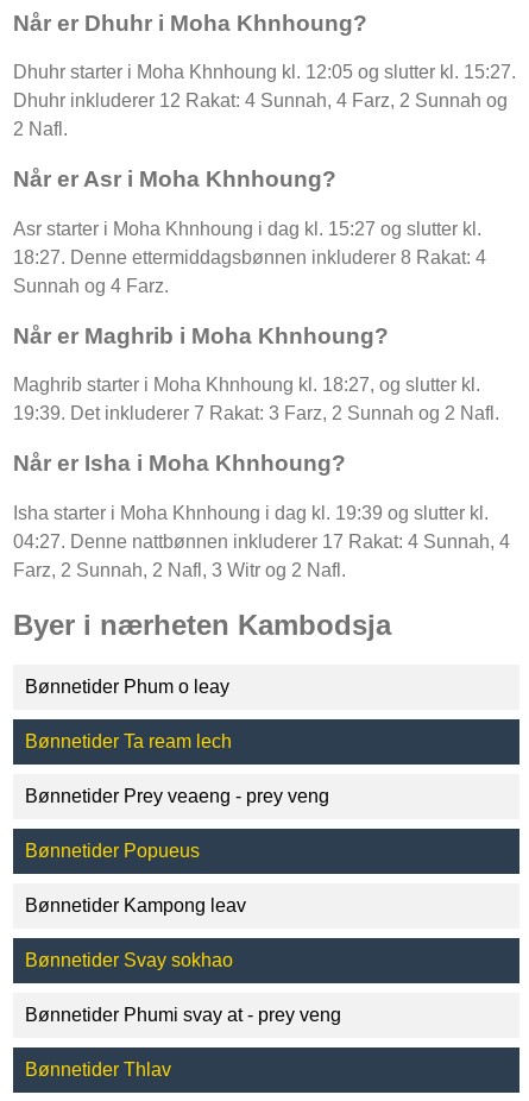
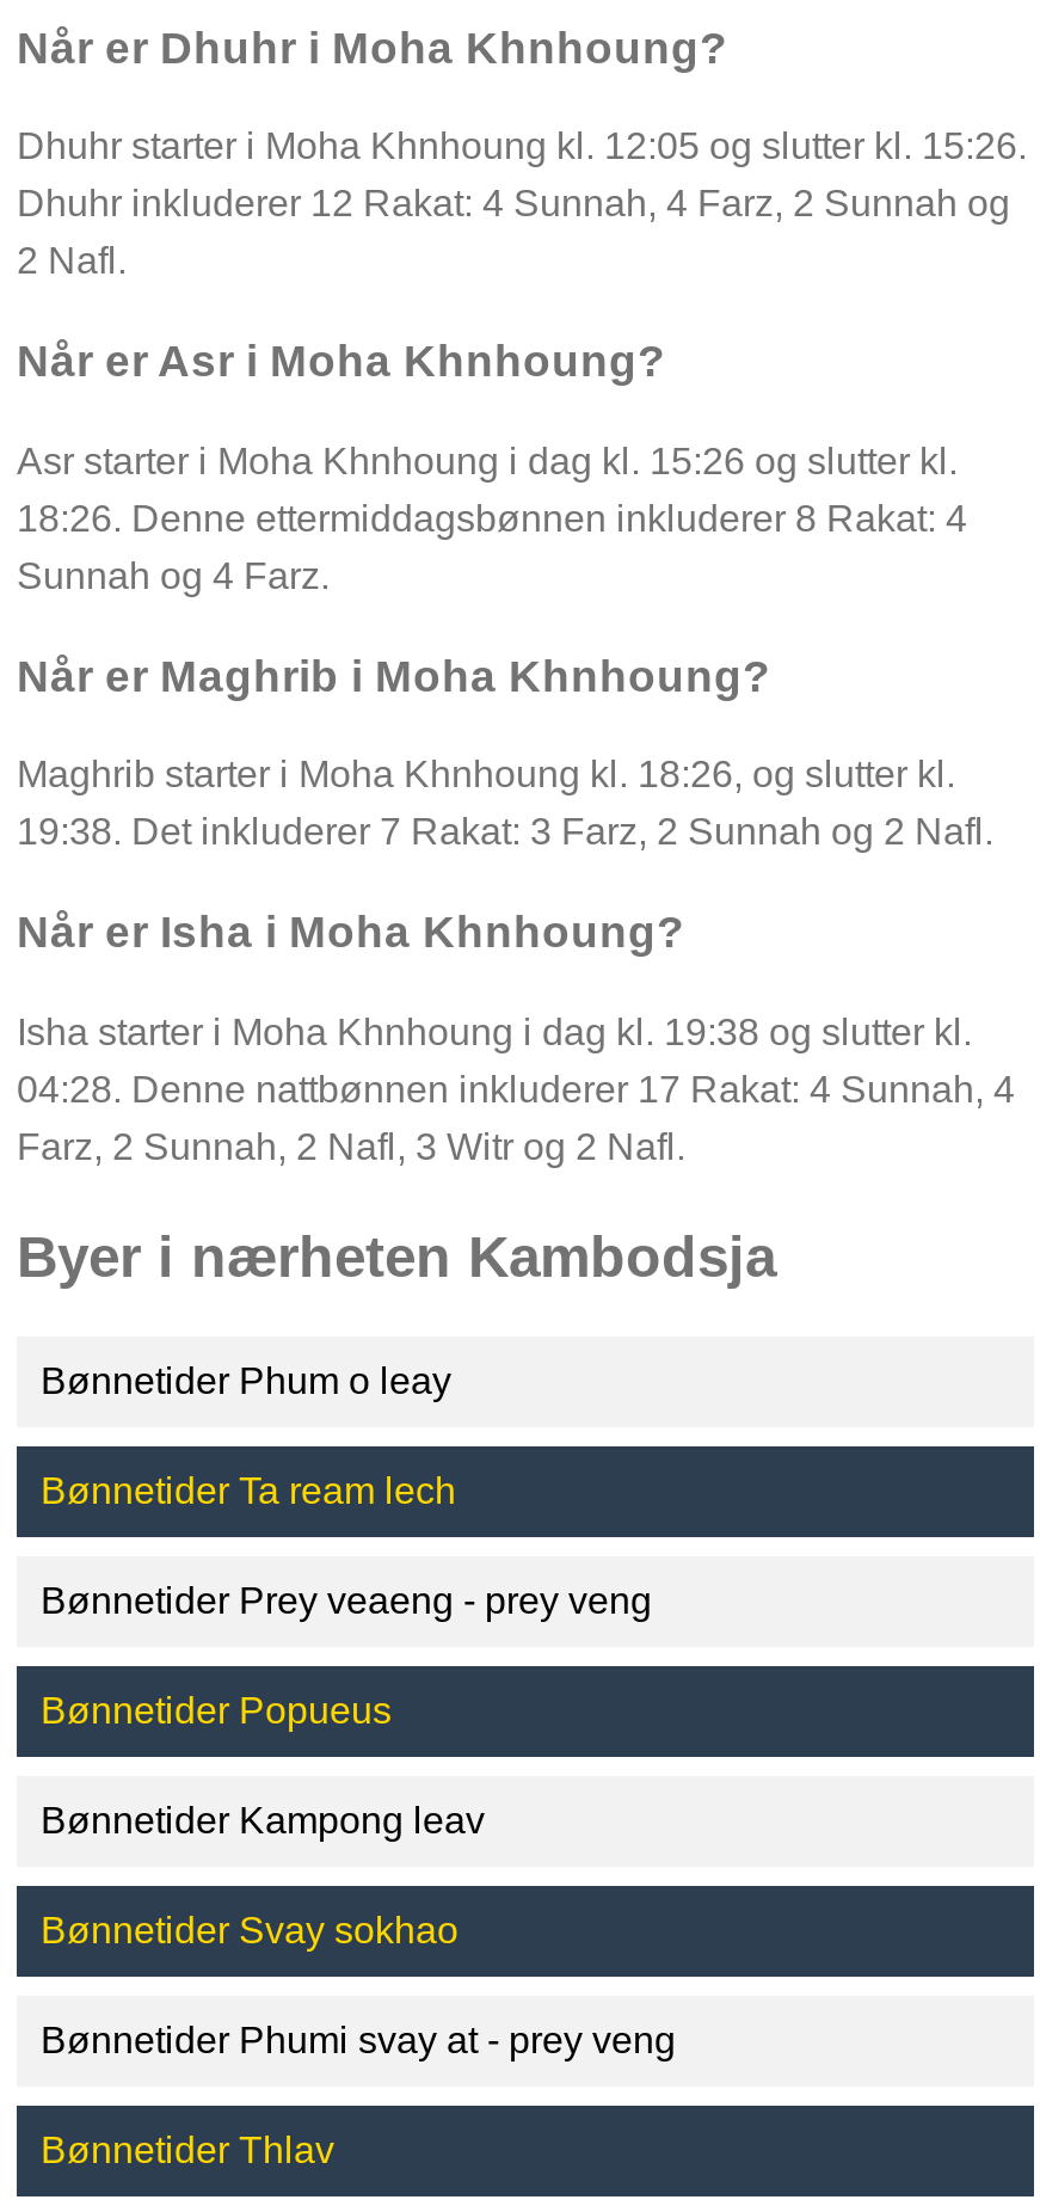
- Dhuhr starter i Moha Khnhoung kl. 12:05 og slutter kl. 15:27.
+ Dhuhr starter i Moha Khnhoung kl. 12:05 og slutter kl. 15:26.

- Asr starter i Moha Khnhoung i dag kl. 15:27 og slutter kl.
+ Asr starter i Moha Khnhoung i dag kl. 15:26 og slutter kl.

- 18:27. Denne ettermiddagsbønnen inkluderer 8 Rakat: 4
+ 18:26. Denne ettermiddagsbønnen inkluderer 8 Rakat: 4

- Maghrib starter i Moha Khnhoung kl. 18:27, og slutter kl.
+ Maghrib starter i Moha Khnhoung kl. 18:26, og slutter kl.

- 19:39. Det inkluderer 7 Rakat: 3 Farz, 2 Sunnah og 2 Nafl.
+ 19:38. Det inkluderer 7 Rakat: 3 Farz, 2 Sunnah og 2 Nafl.

- Isha starter i Moha Khnhoung i dag kl. 19:39 og slutter kl.
+ Isha starter i Moha Khnhoung i dag kl. 19:38 og slutter kl.

- 04:27. Denne nattbønnen inkluderer 17 Rakat: 4 Sunnah, 4
+ 04:28. Denne nattbønnen inkluderer 17 Rakat: 4 Sunnah, 4
